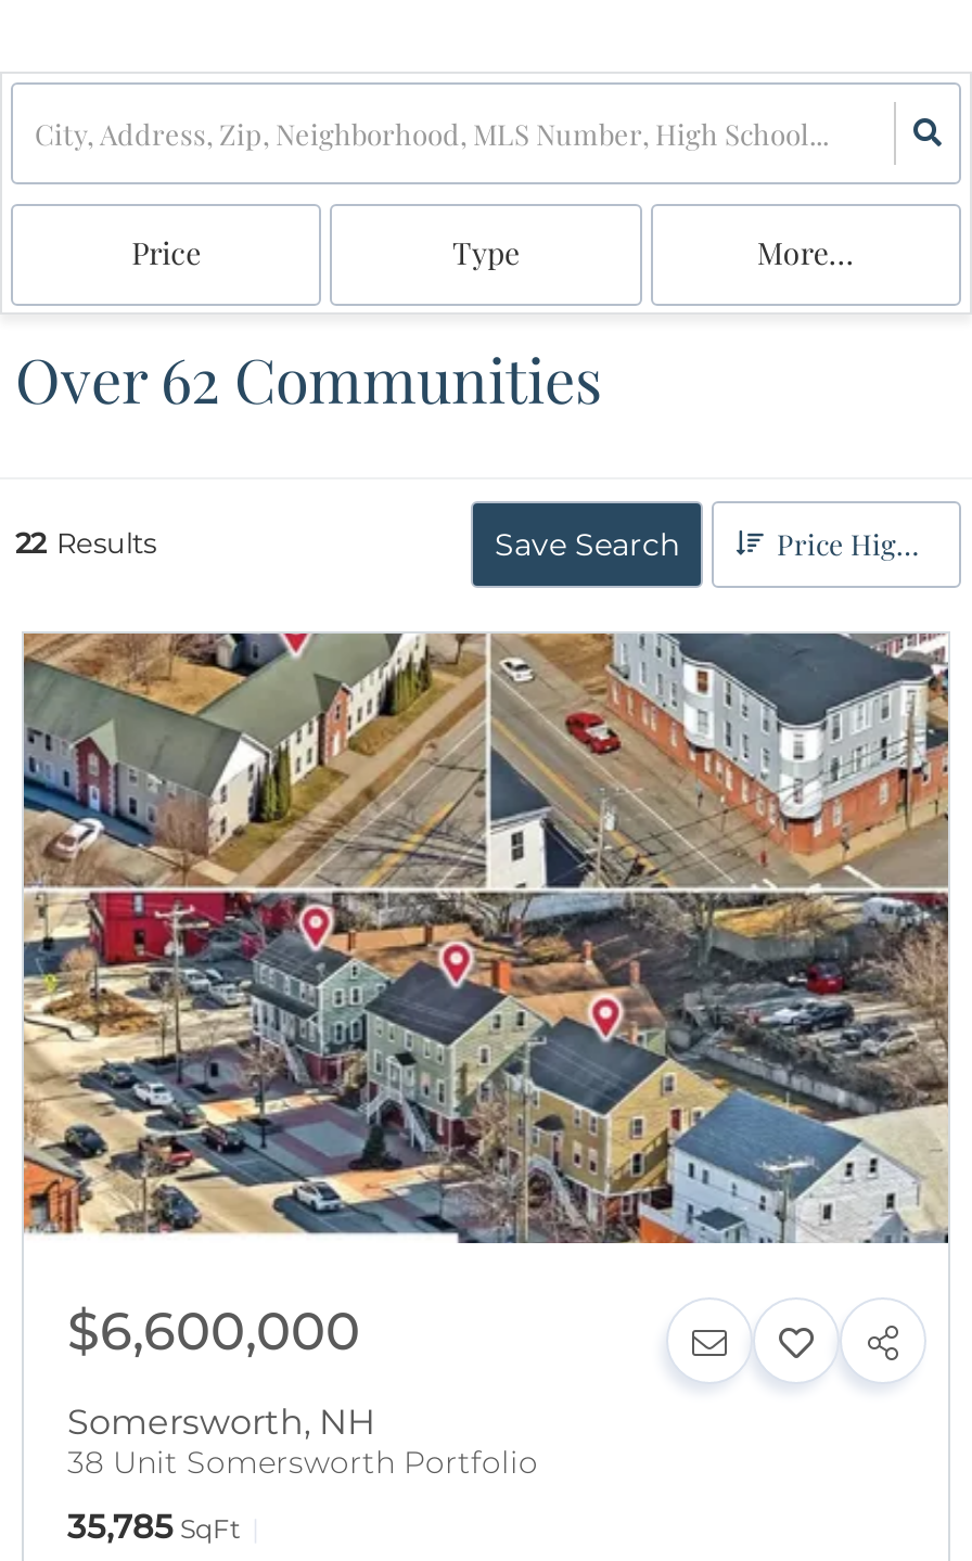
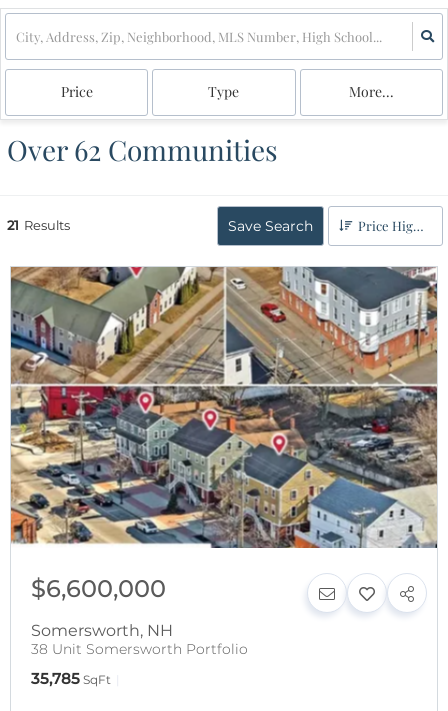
- 22 Results
+ 21 Results
